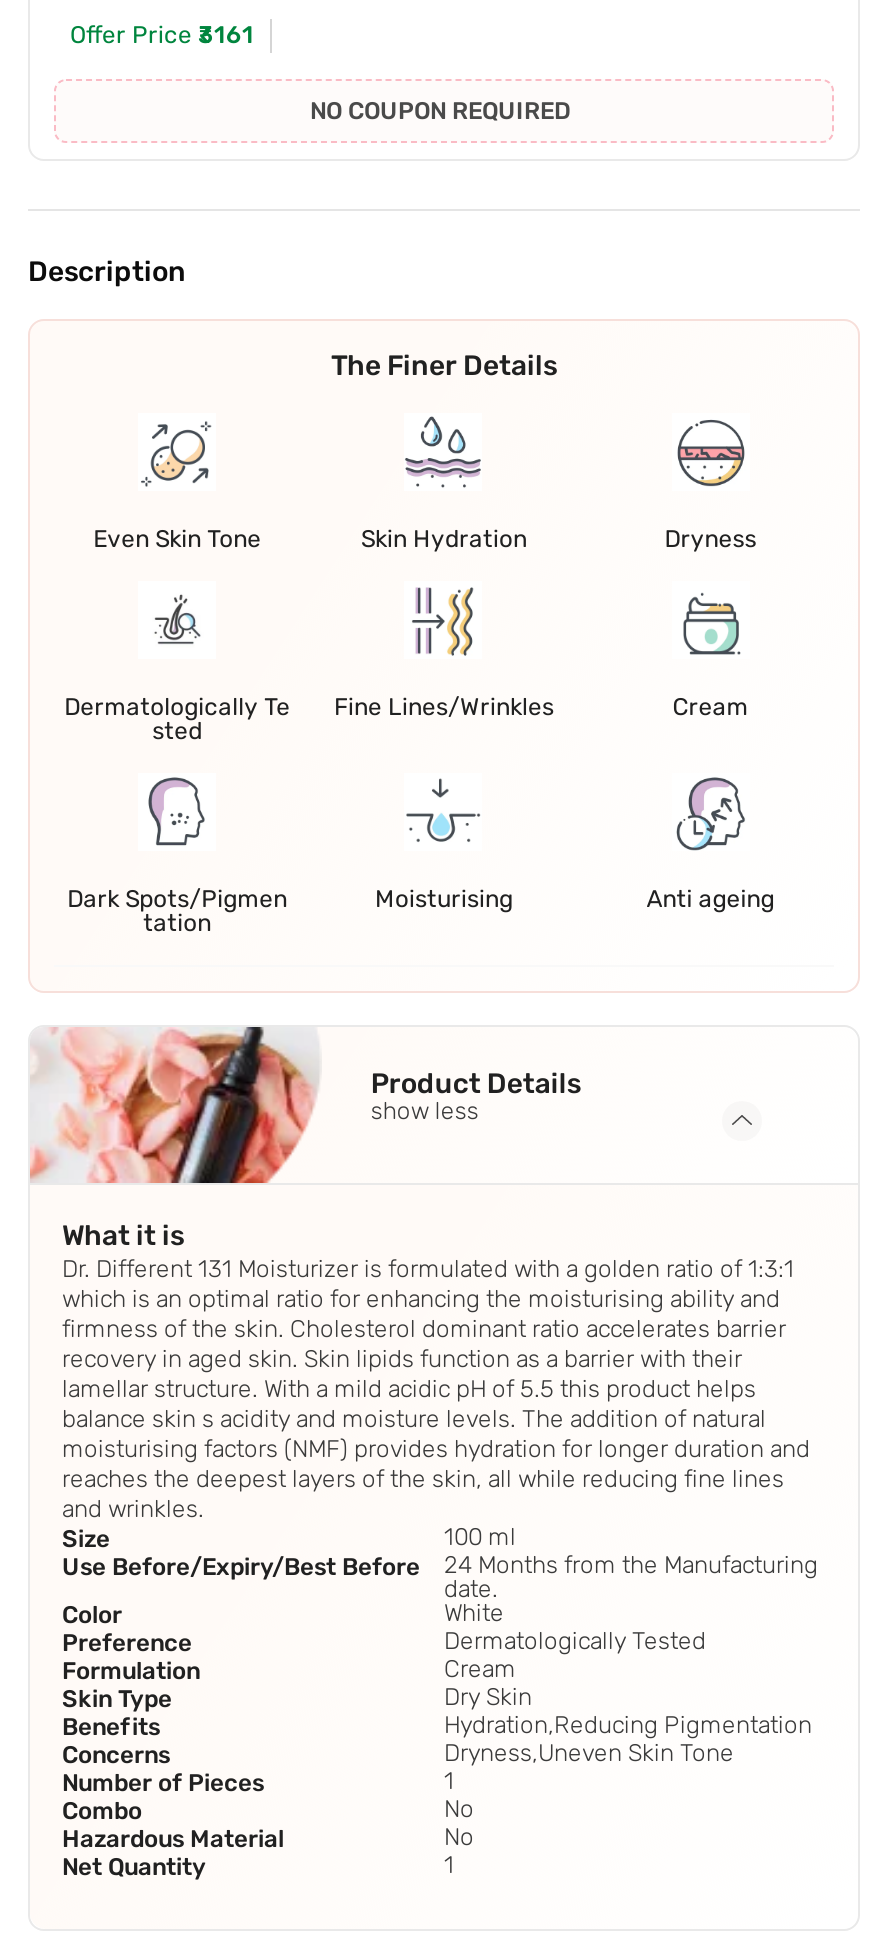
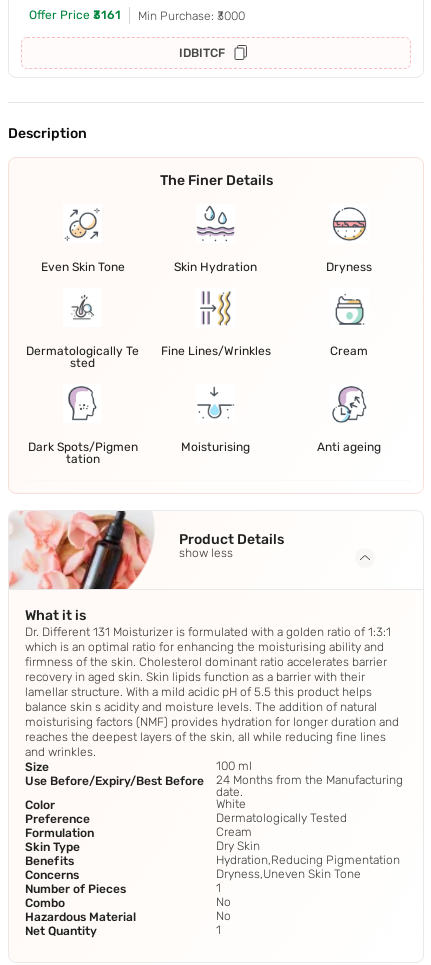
- NO COUPON REQUIRED
+ Min Purchase: ₹3000
+ IDBITCF
